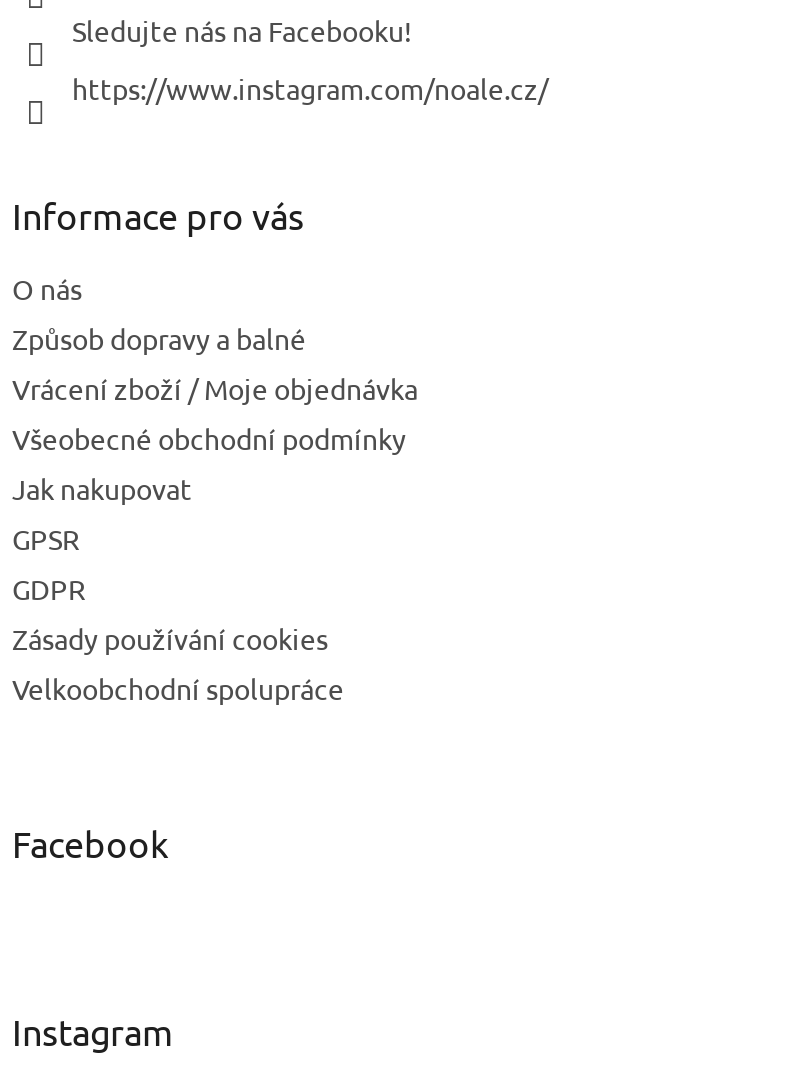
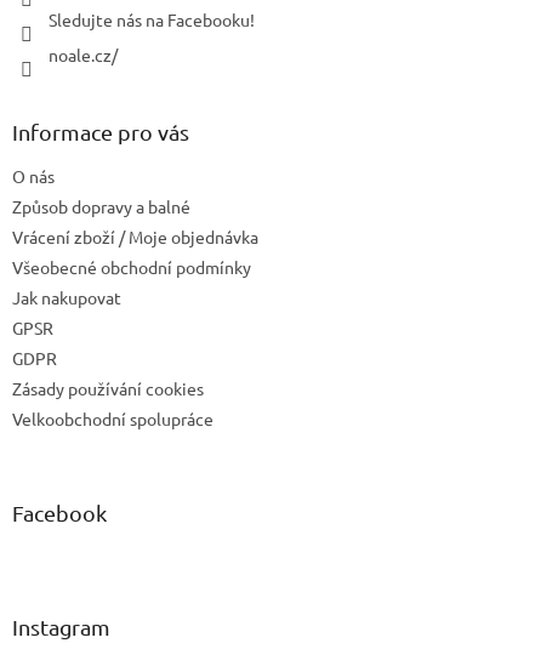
- https://www.instagram.com/noale.cz/
+ noale.cz/
